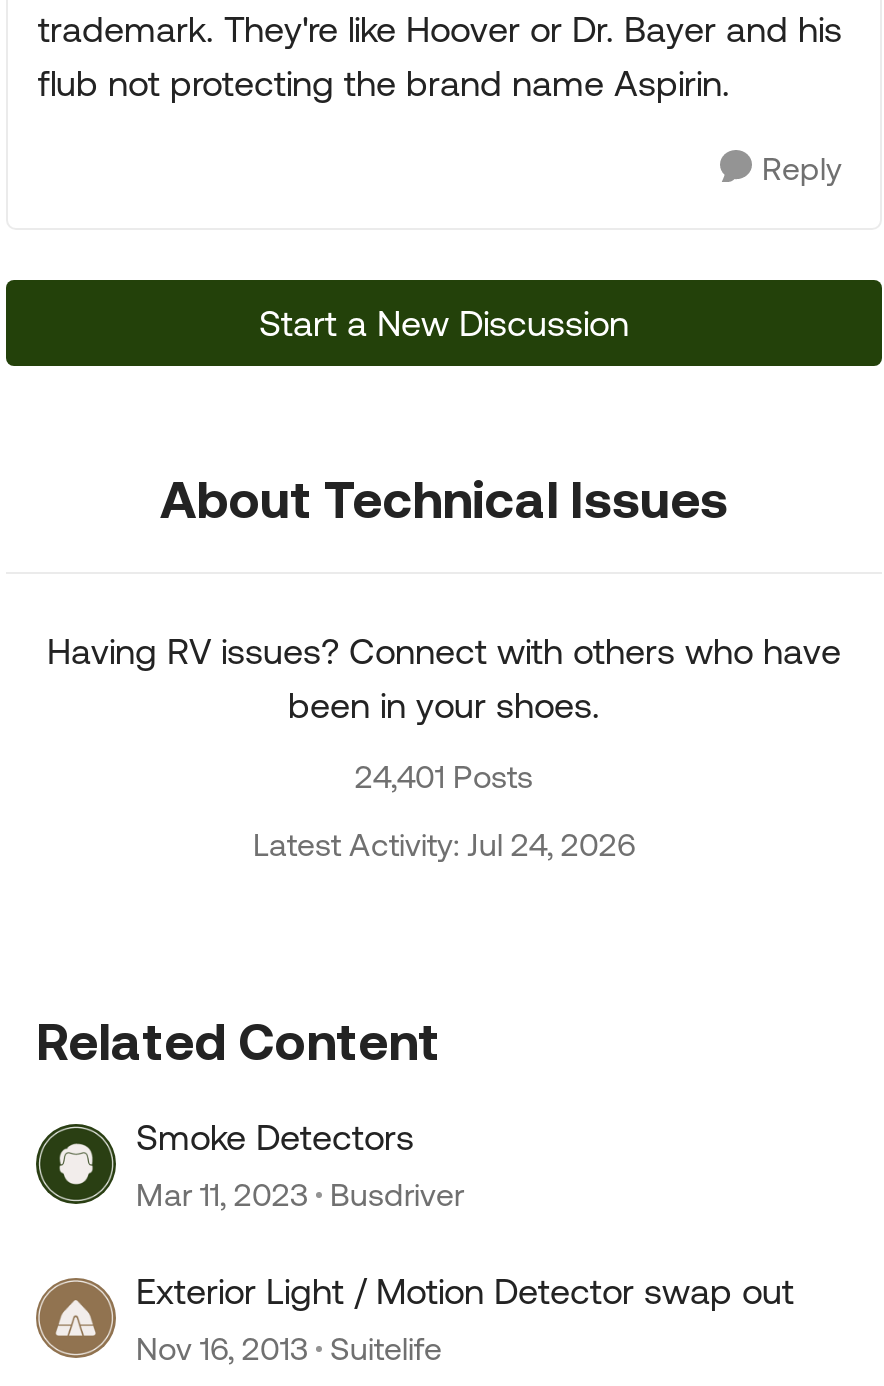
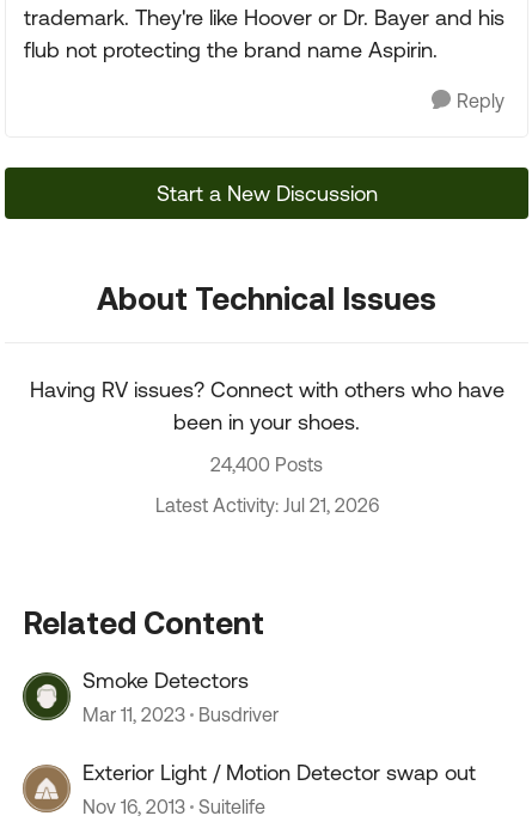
- 24,401 Posts
+ 24,400 Posts

- Latest Activity: Jul 24, 2026
+ Latest Activity: Jul 21, 2026
